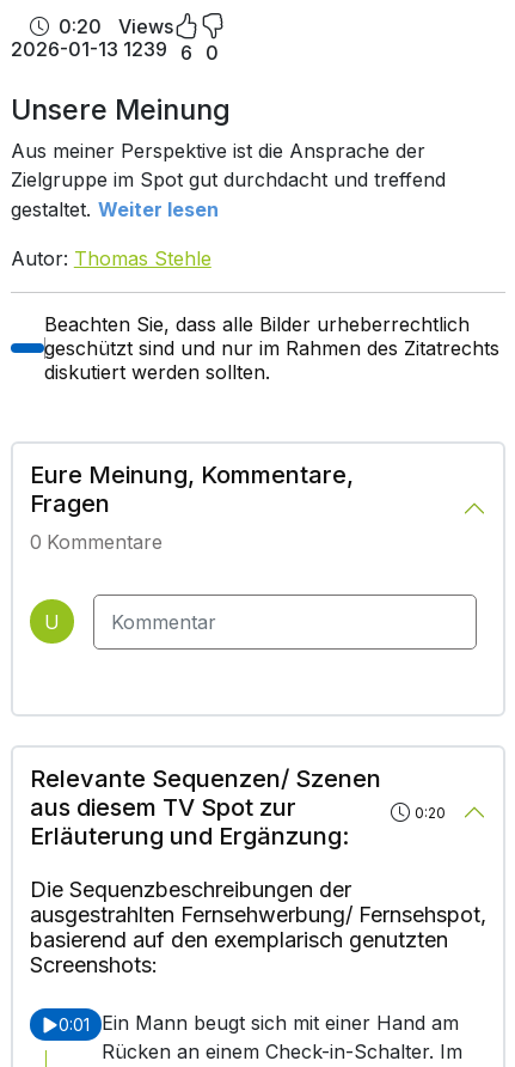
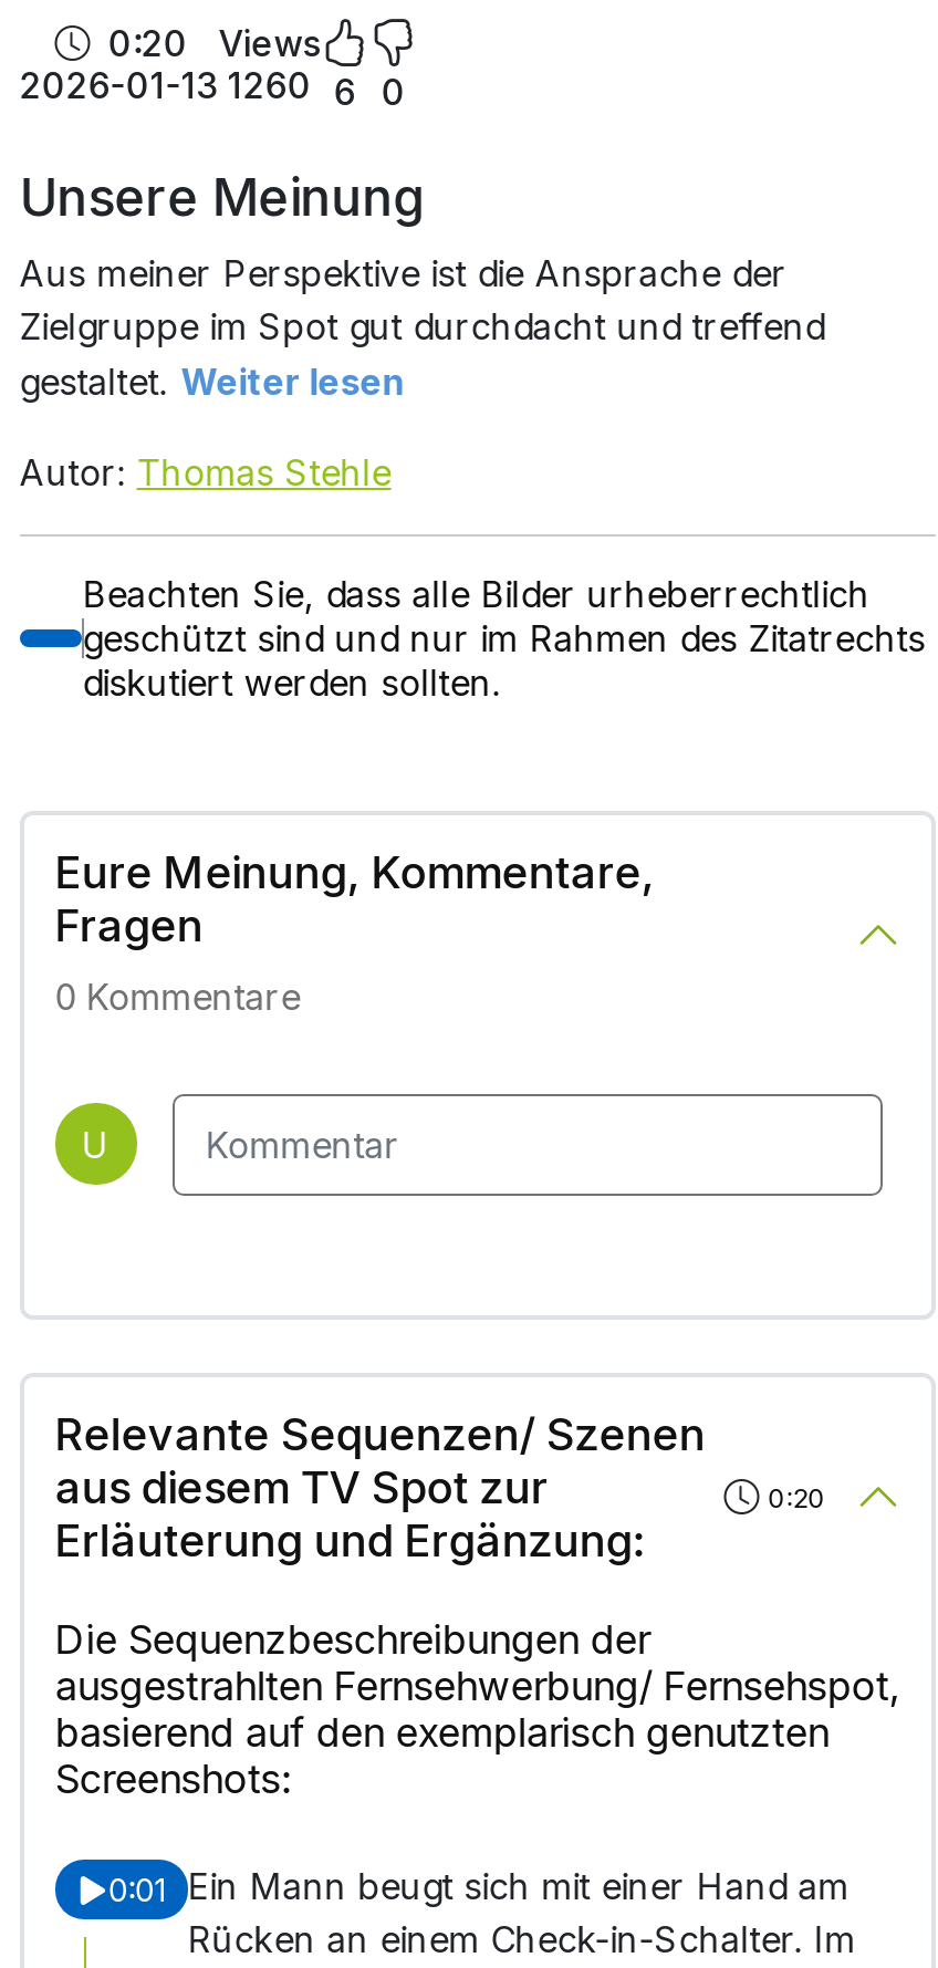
- 2026-01-13 1239 6 0
+ 2026-01-13 1260 6 0
